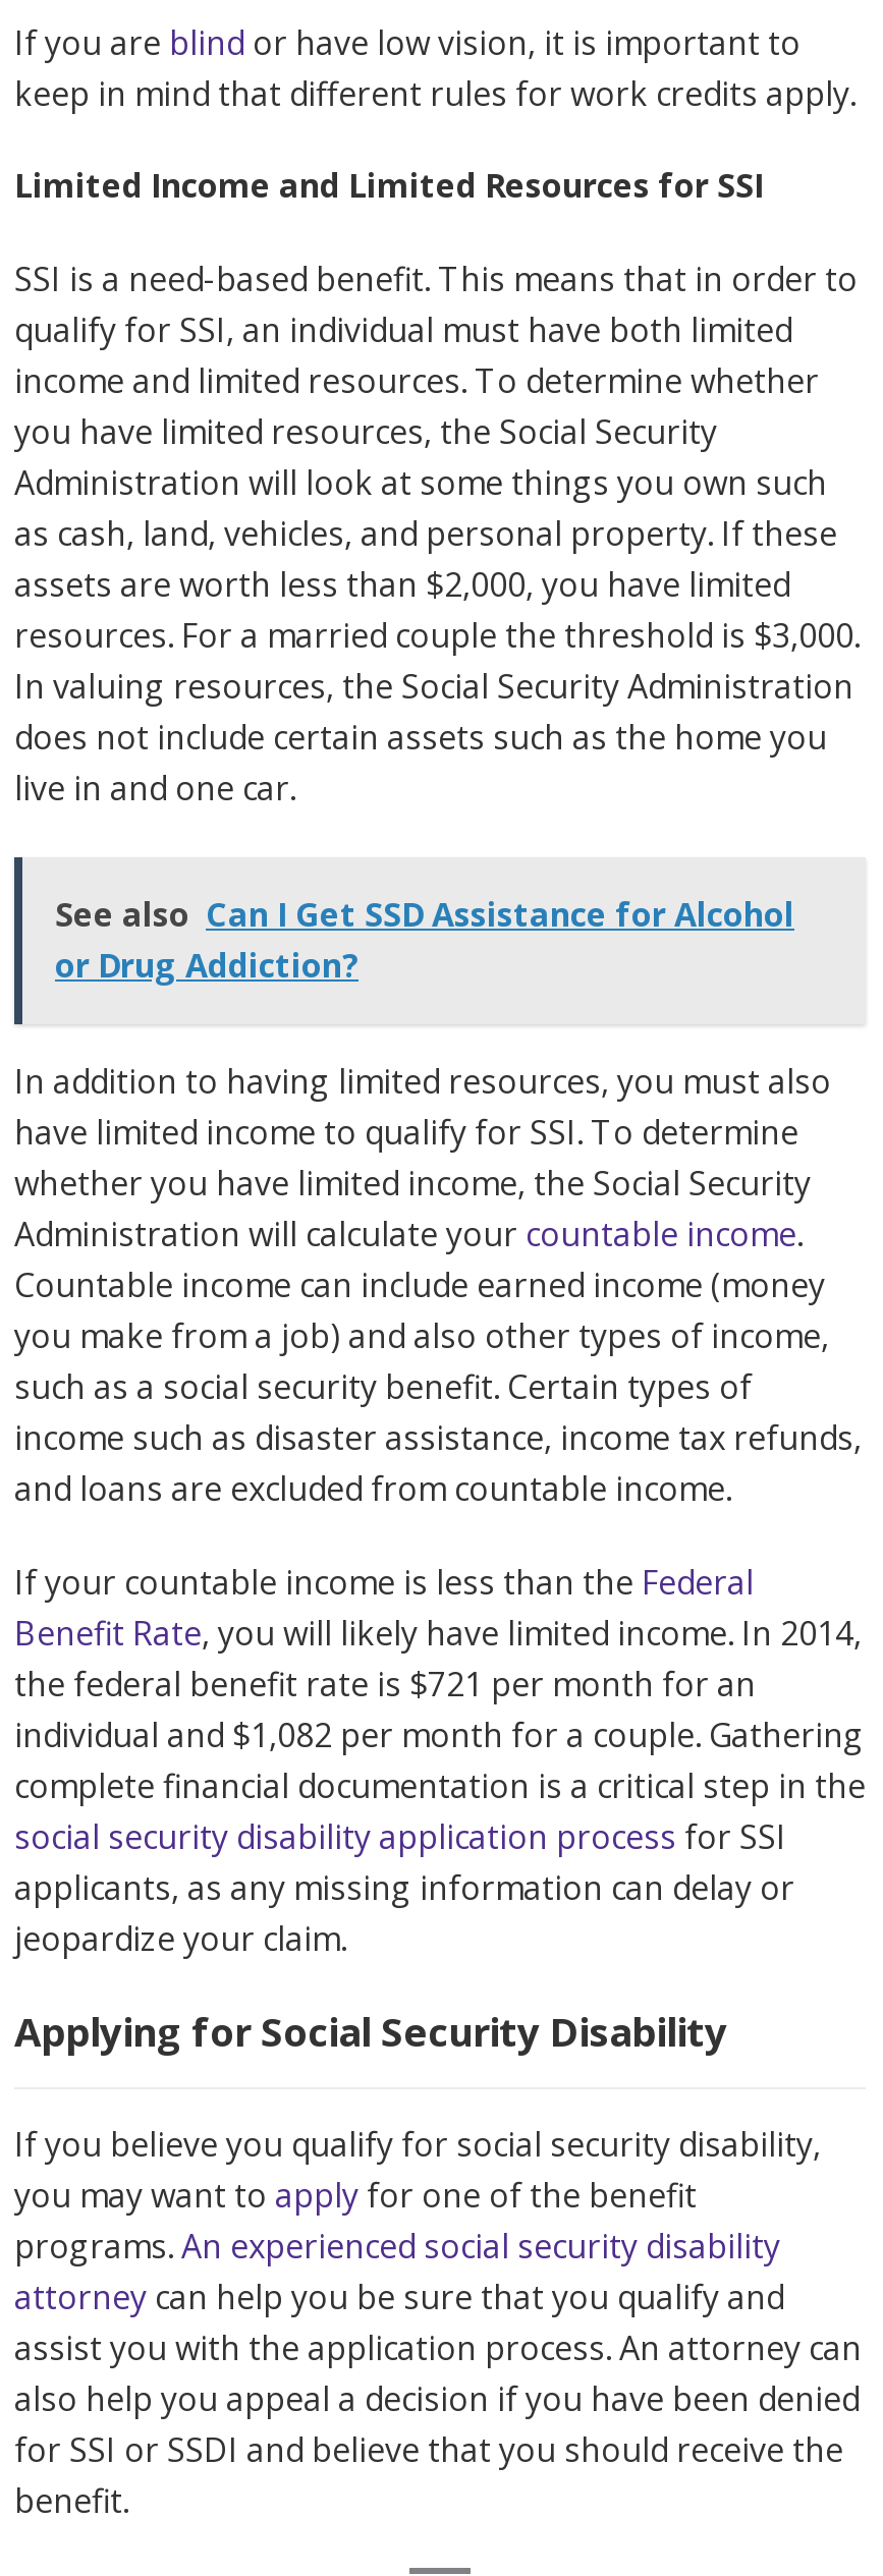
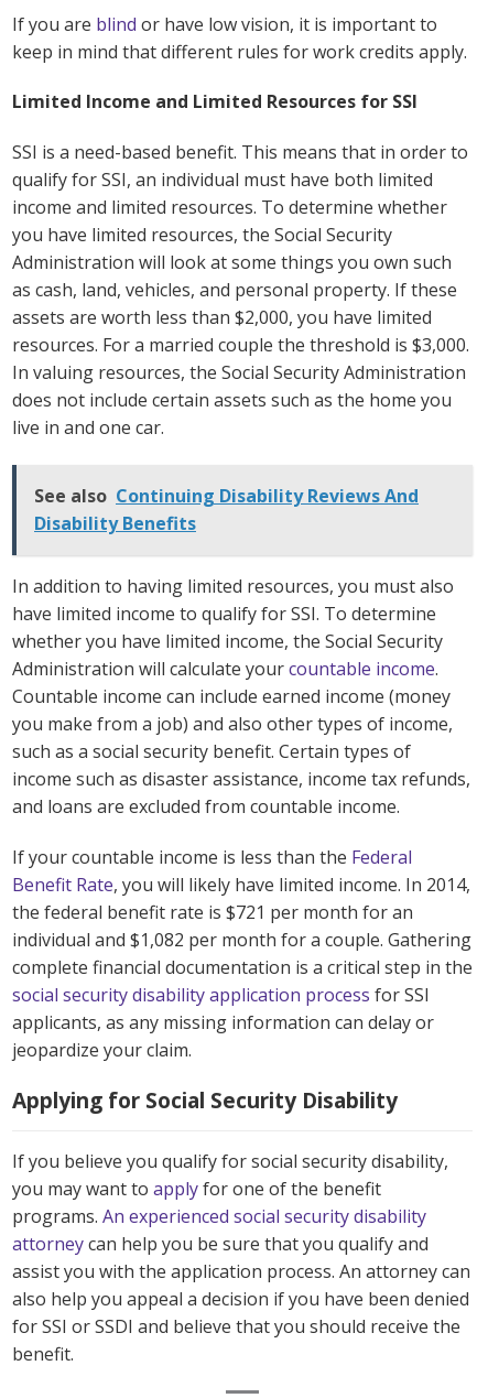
- See also Can I Get SSD Assistance for Alcohol
- or Drug Addiction?
+ See also Continuing Disability Reviews And
+ Disability Benefits
